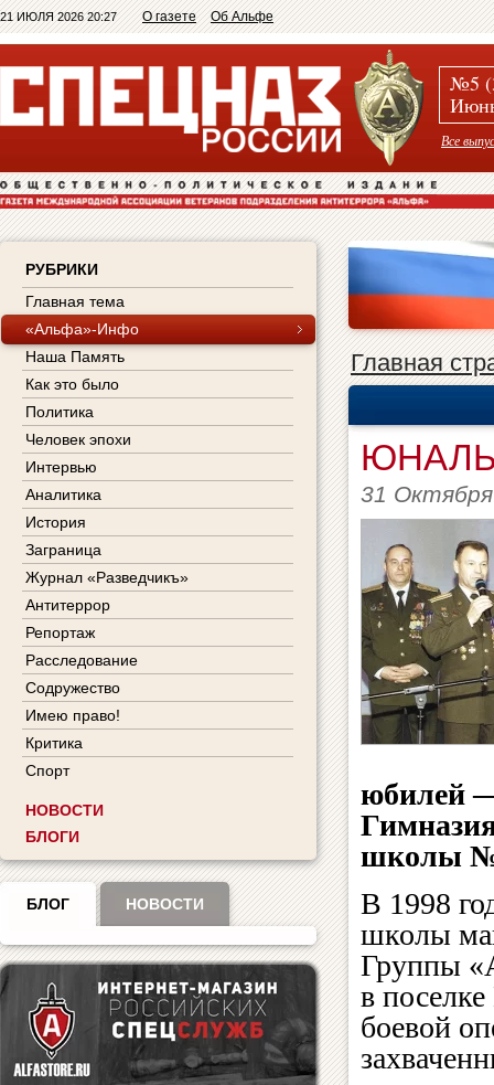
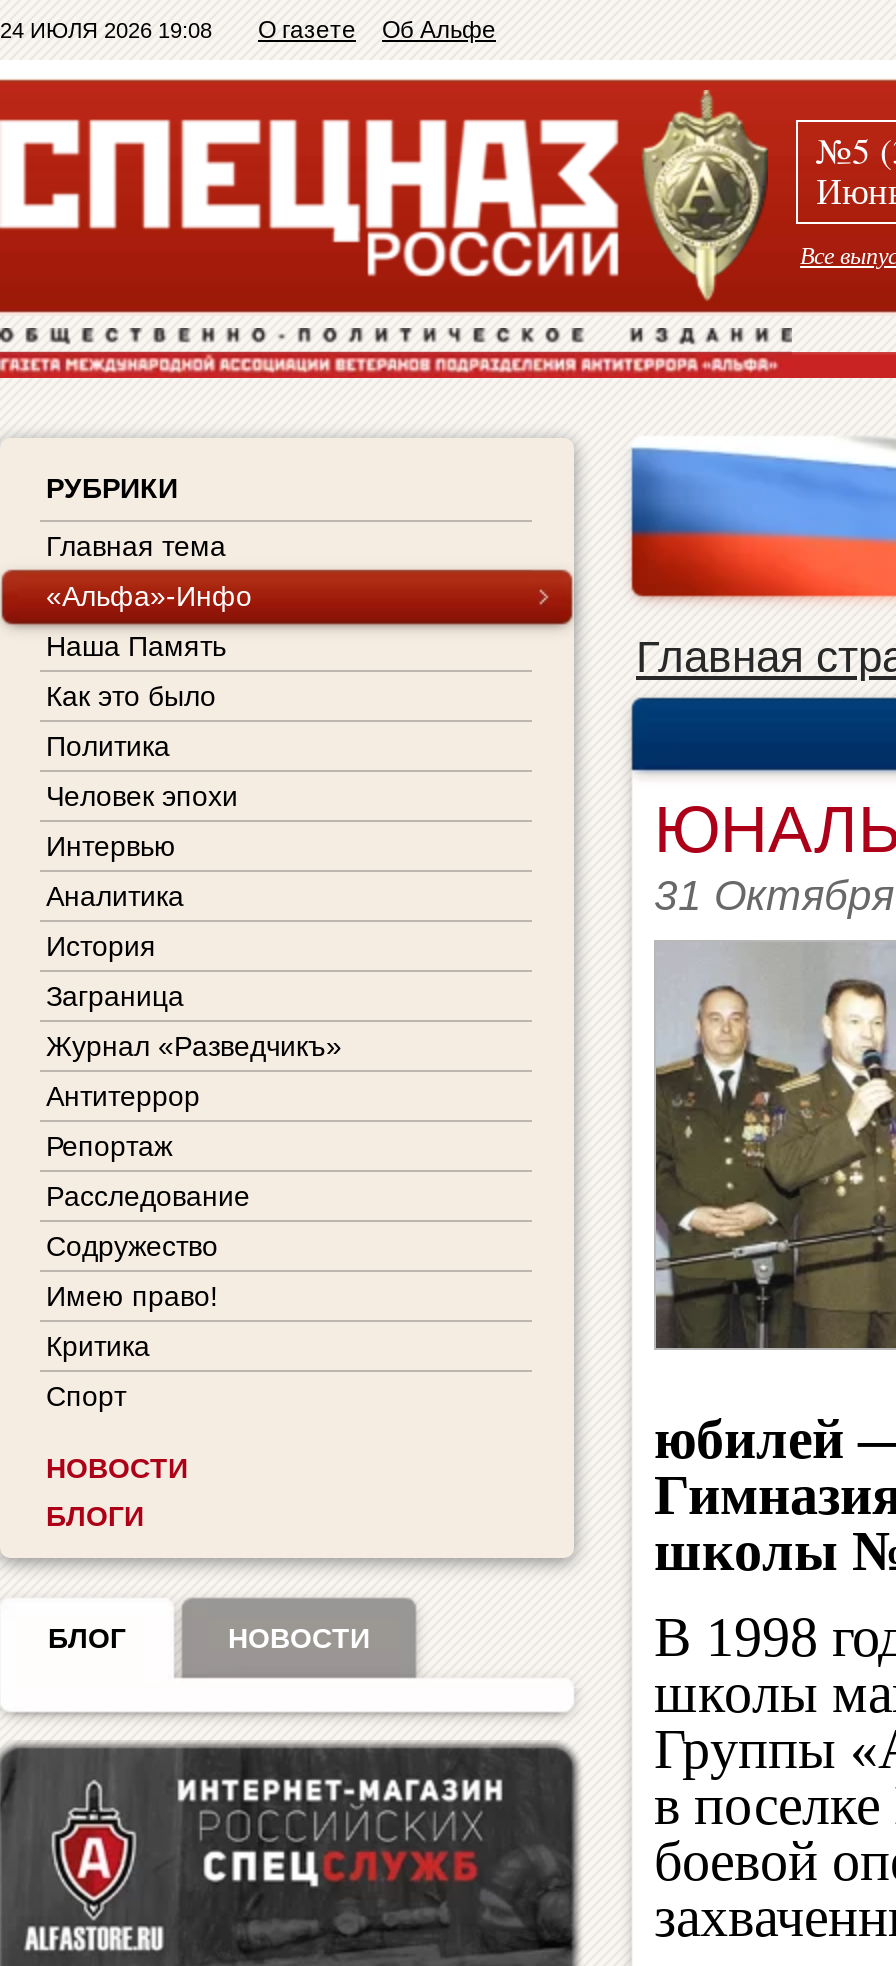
- 21 ИЮЛЯ 2026 20:27 О газете Об Альфе
+ 24 ИЮЛЯ 2026 19:08 О газете Об Альфе
